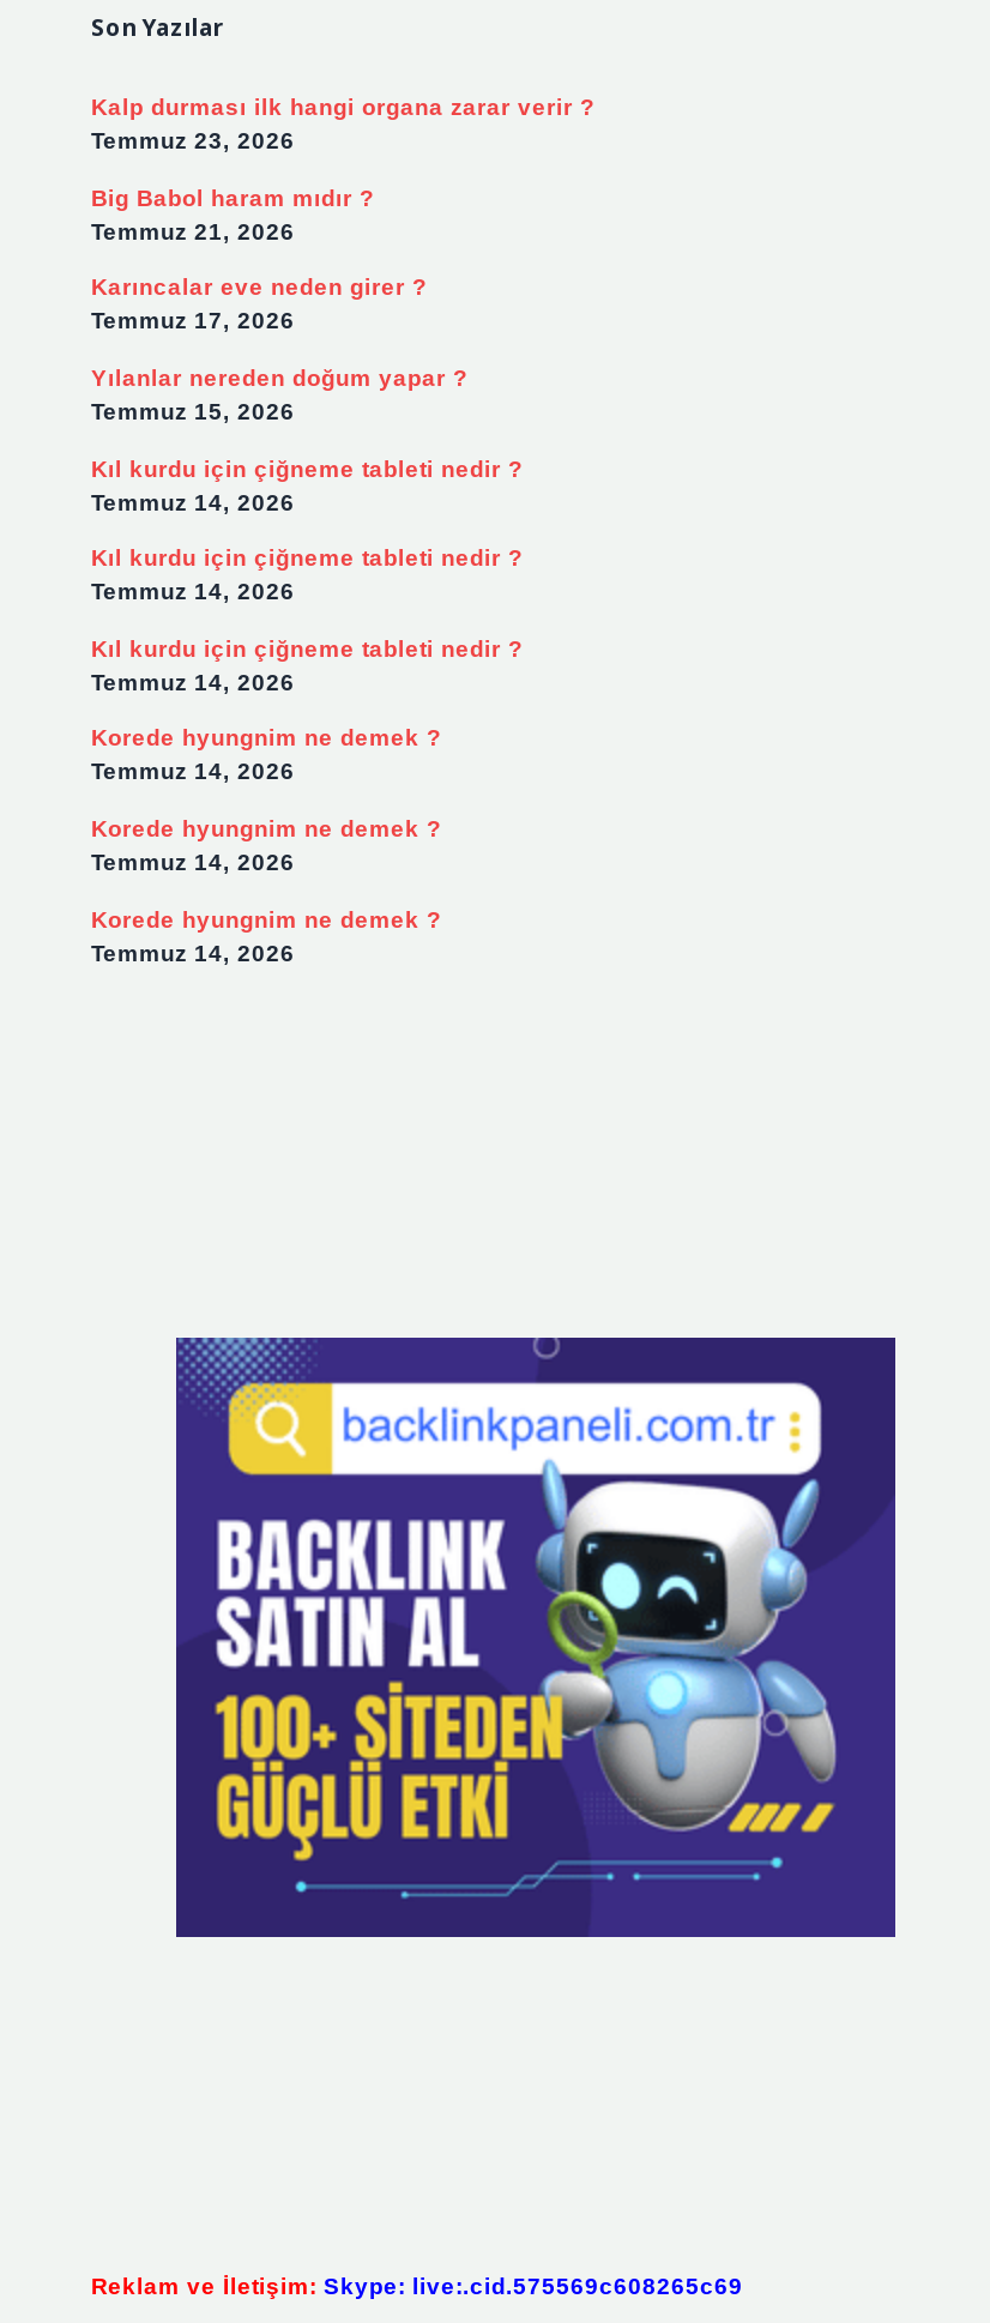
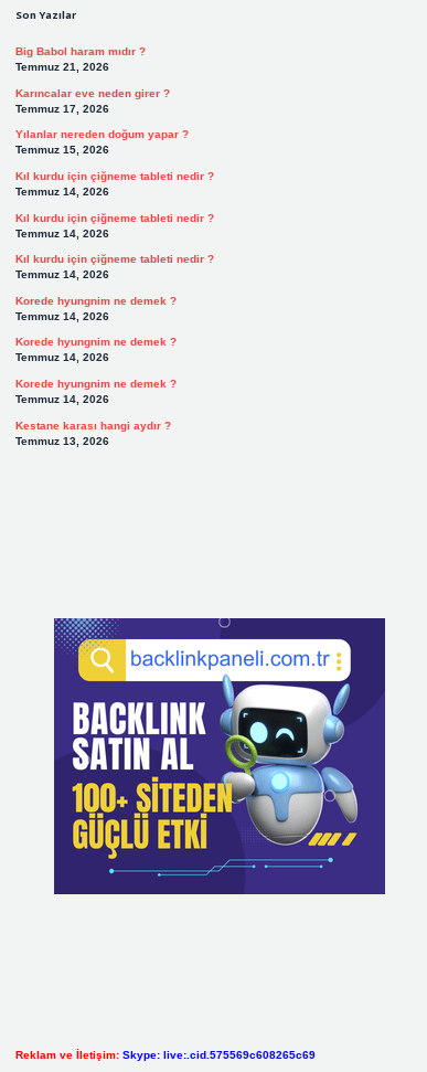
- Kalp durması ilk hangi organa zarar verir ?
- Temmuz 23, 2026

moved up: Big Babol haram mıdır ? | Temmuz 21, 2026 | Karıncalar eve neden girer ? | ... | Korede hyungnim ne demek ? | Temmuz 14, 2026

+ Kestane karası hangi aydır ?
+ Temmuz 13, 2026
